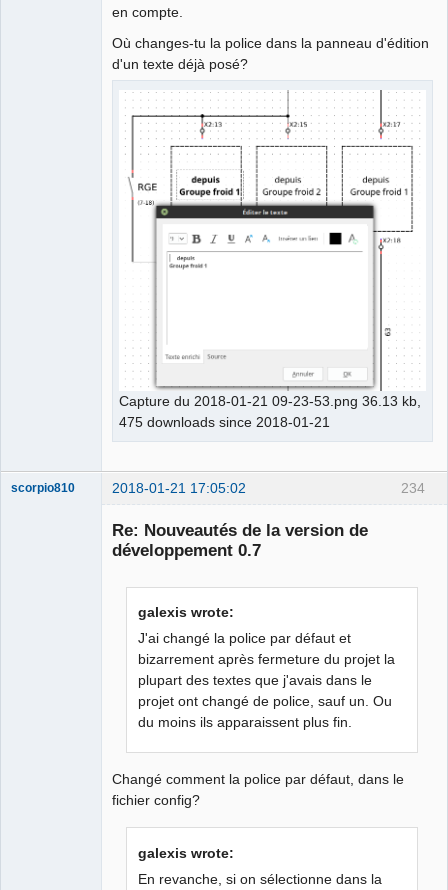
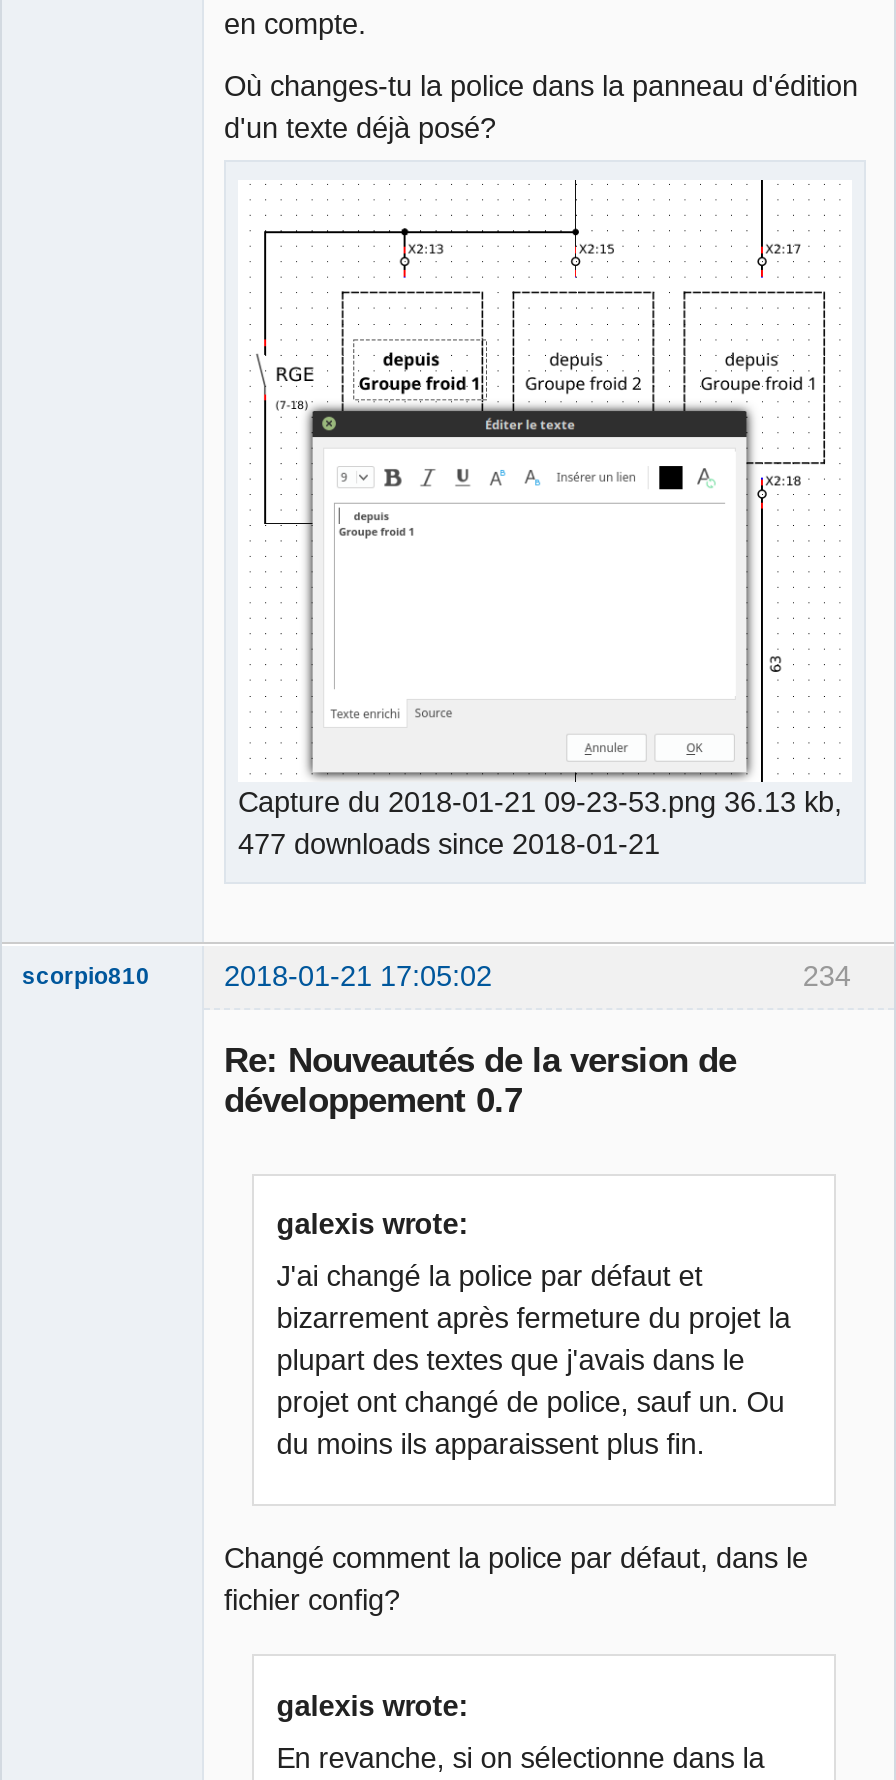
- 475 downloads since 2018-01-21
+ 477 downloads since 2018-01-21
